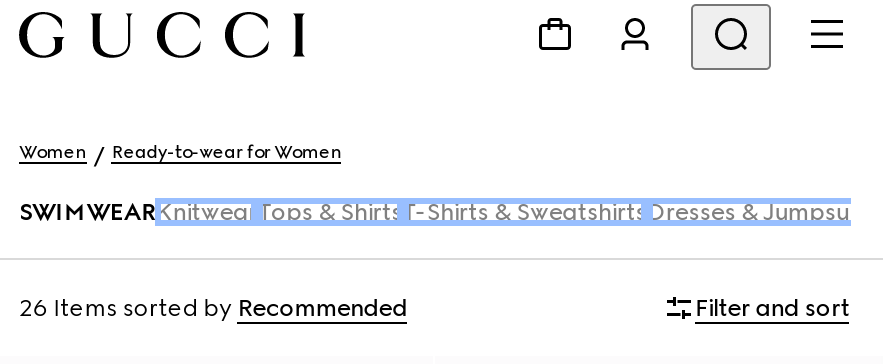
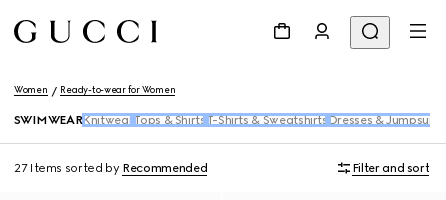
- 26 Items sorted by Recommended
+ 27 Items sorted by Recommended
